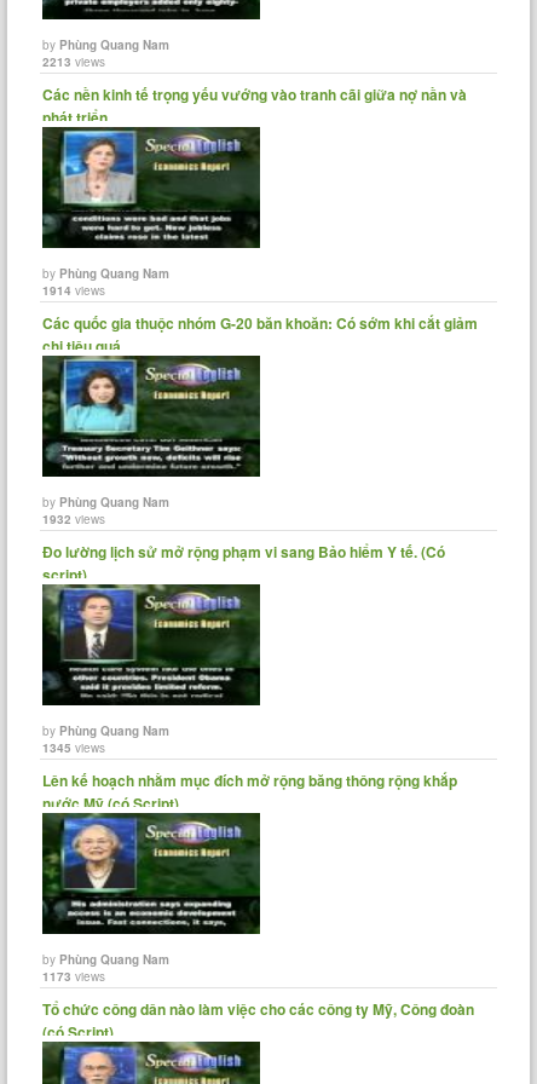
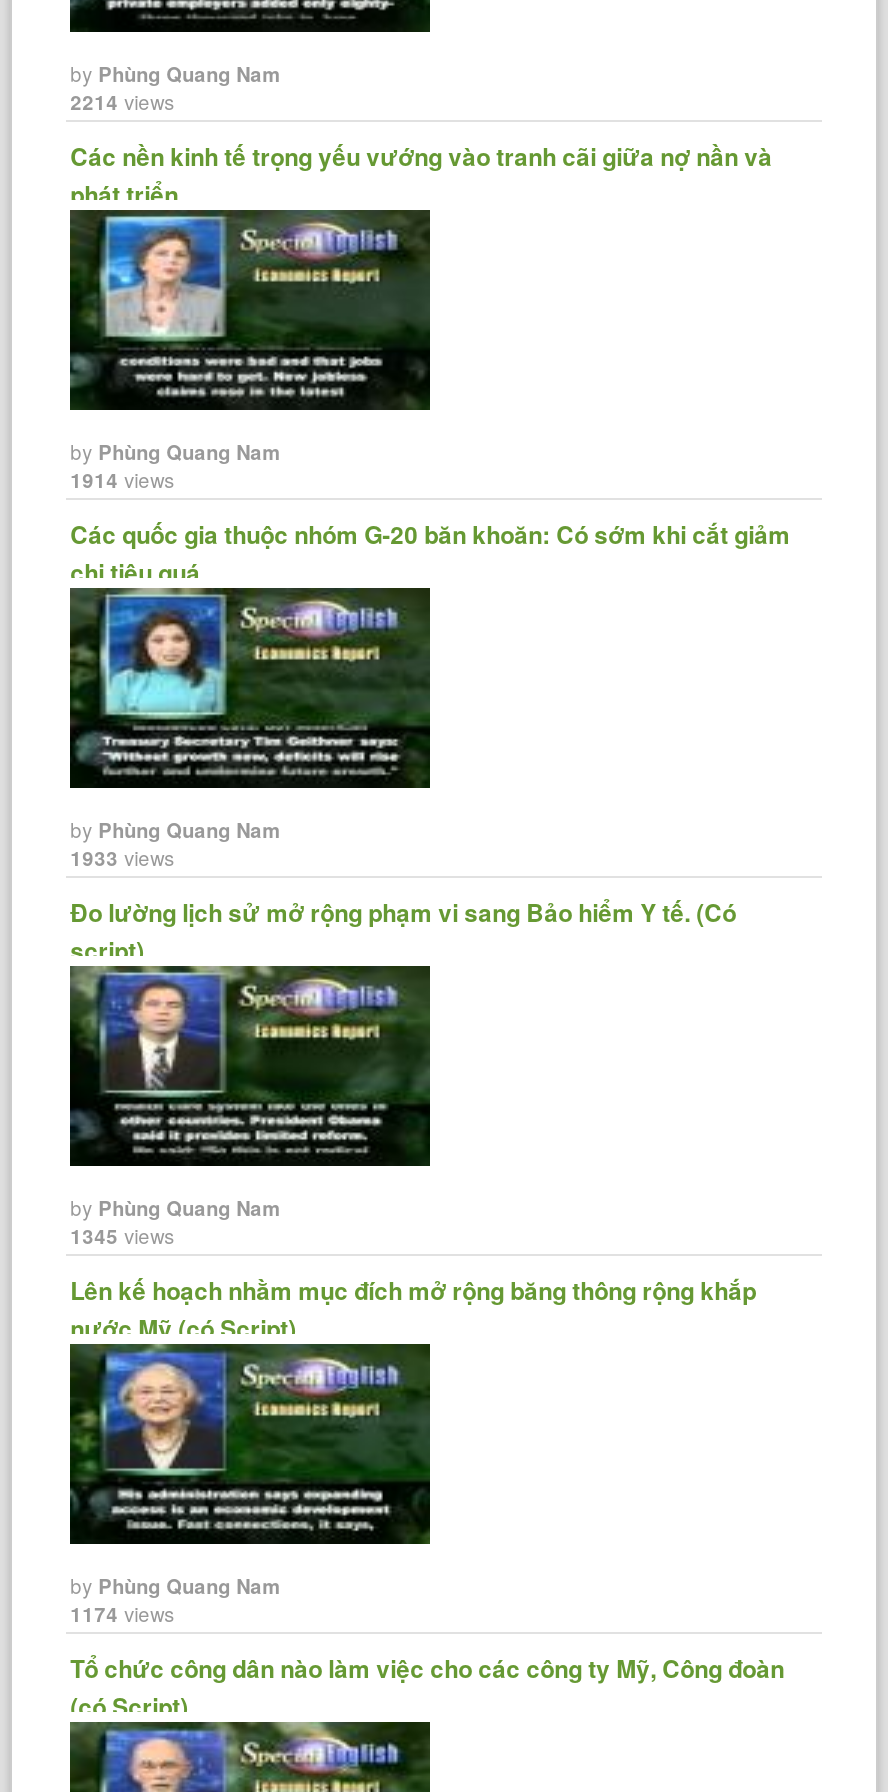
- 2213 views
+ 2214 views

- 1932 views
+ 1933 views

- 1173 views
+ 1174 views
